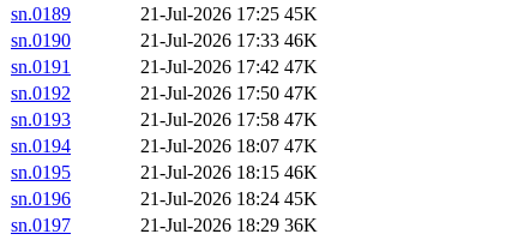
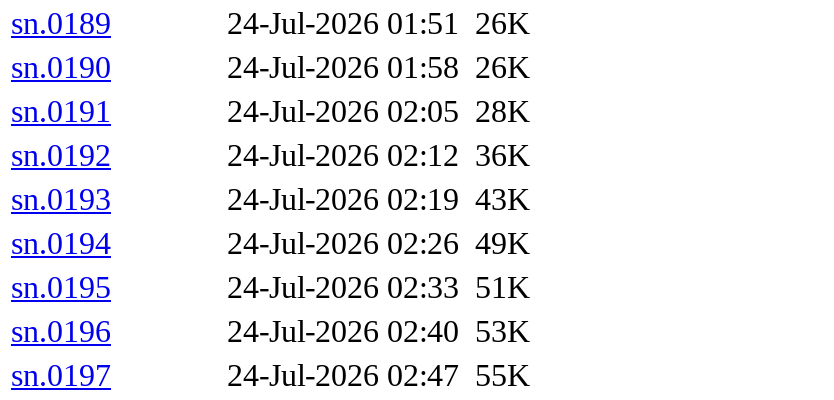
- 21-Jul-2026 17:25 45K
+ 24-Jul-2026 01:51 26K

- 21-Jul-2026 17:33 46K
+ 24-Jul-2026 01:58 26K

- 21-Jul-2026 17:42 47K
+ 24-Jul-2026 02:05 28K

- 21-Jul-2026 17:50 47K
+ 24-Jul-2026 02:12 36K

- 21-Jul-2026 17:58 47K
+ 24-Jul-2026 02:19 43K

- 21-Jul-2026 18:07 47K
+ 24-Jul-2026 02:26 49K

- 21-Jul-2026 18:15 46K
+ 24-Jul-2026 02:33 51K

- 21-Jul-2026 18:24 45K
+ 24-Jul-2026 02:40 53K

- 21-Jul-2026 18:29 36K
+ 24-Jul-2026 02:47 55K
